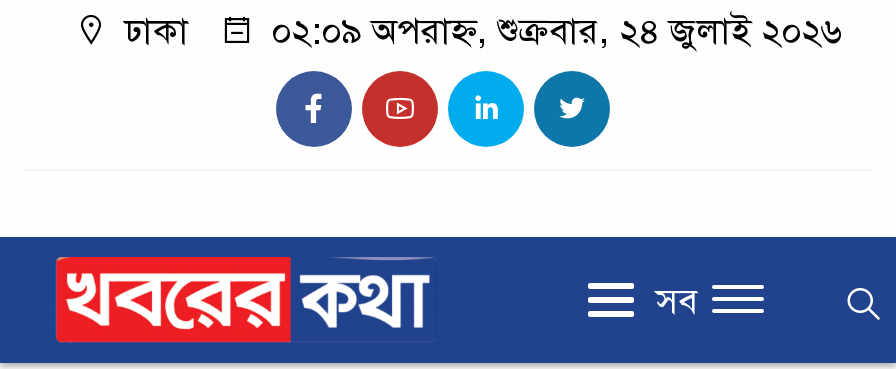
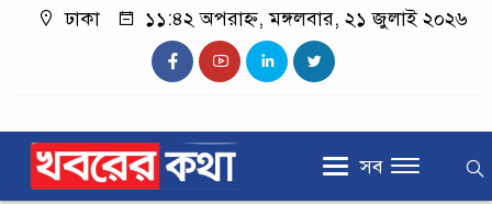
- ০২:০৯ অপরাহ্ন, শুক্রবার, ২৪ জুলাই ২০২৬
+ ১১:৪২ অপরাহ্ন, মঙ্গলবার, ২১ জুলাই ২০২৬
